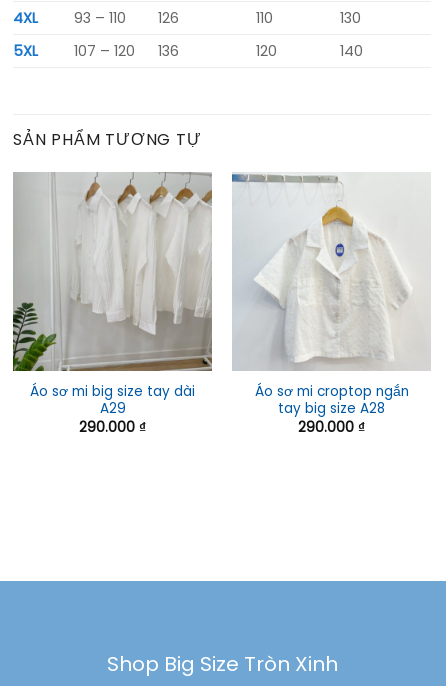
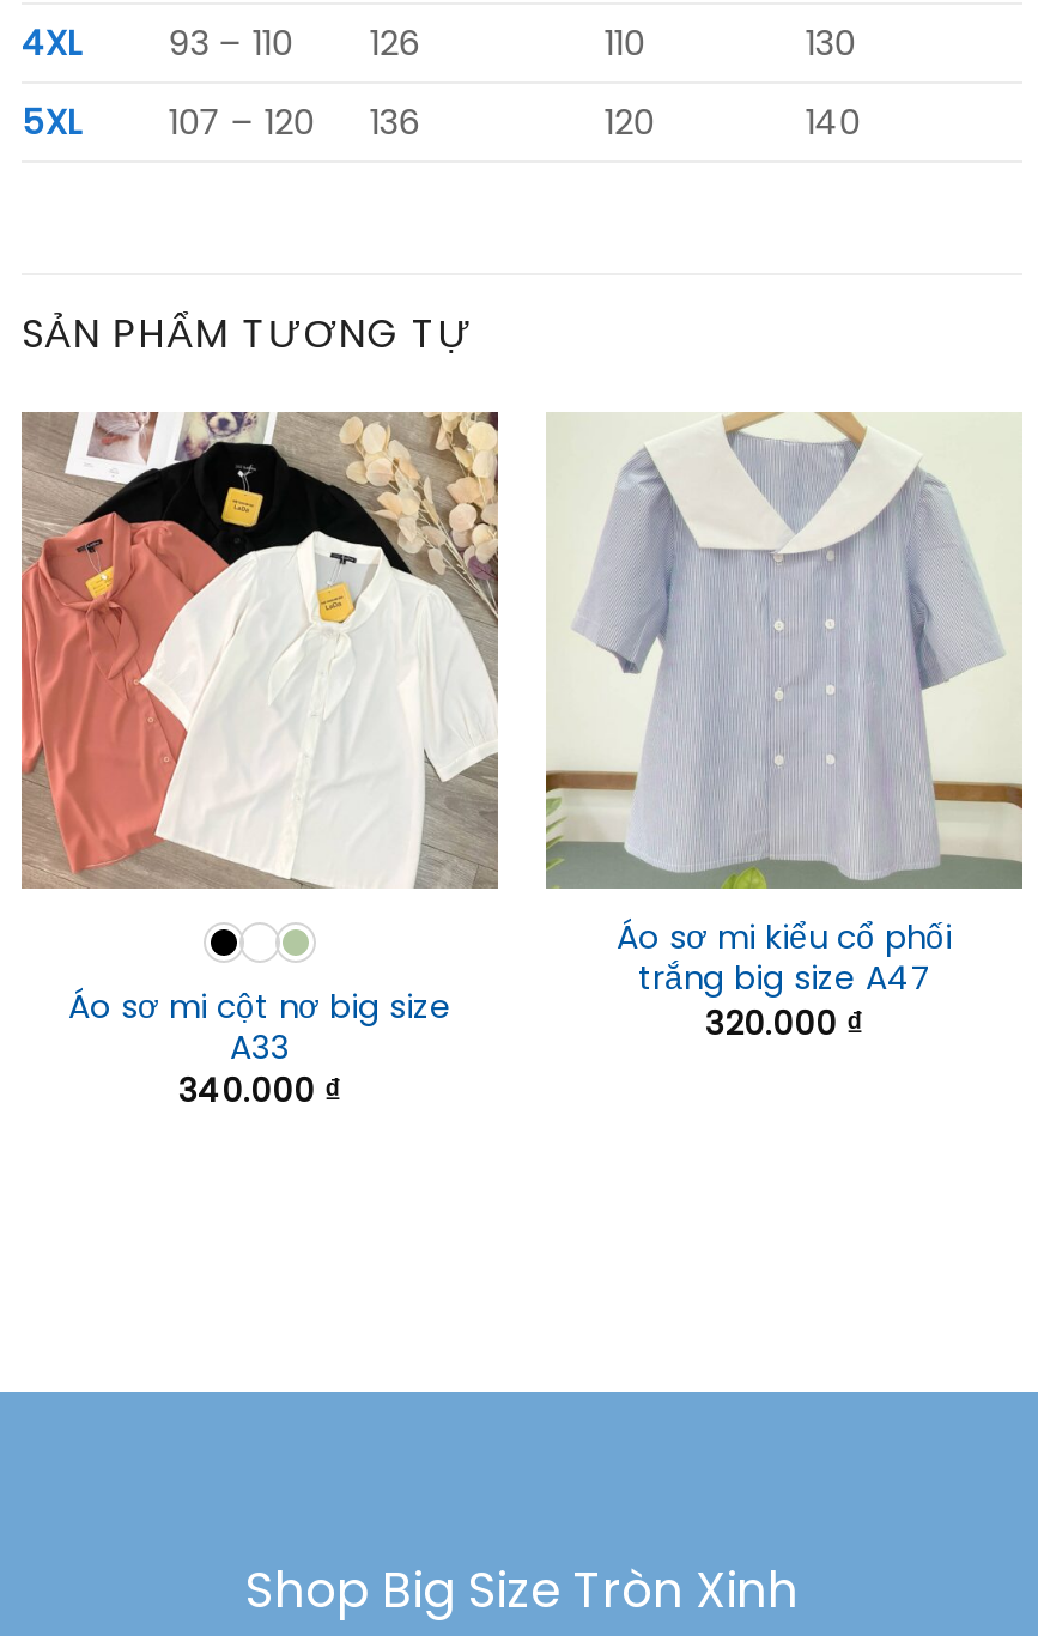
- [image]
- Áo sơ mi big size tay dài
- A29
- 290.000 ₫
+ [image]
+ Áo sơ mi cột nơ big size
+ A33
+ 340.000 ₫

- [image]
- Áo sơ mi croptop ngắn
- tay big size A28
- 290.000 ₫
+ [image]
+ Áo sơ mi kiểu cổ phối
+ trắng big size A47
+ 320.000 ₫
